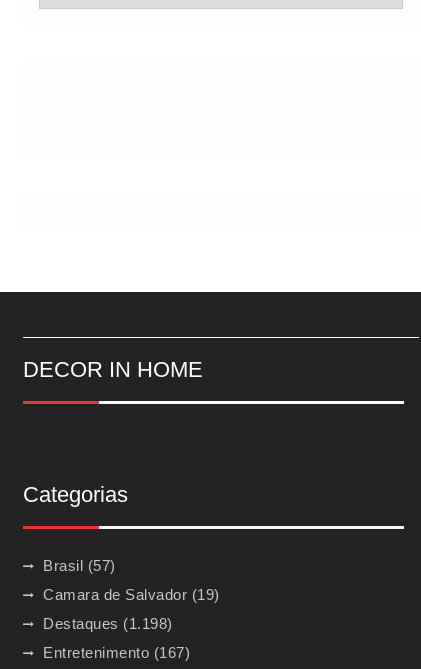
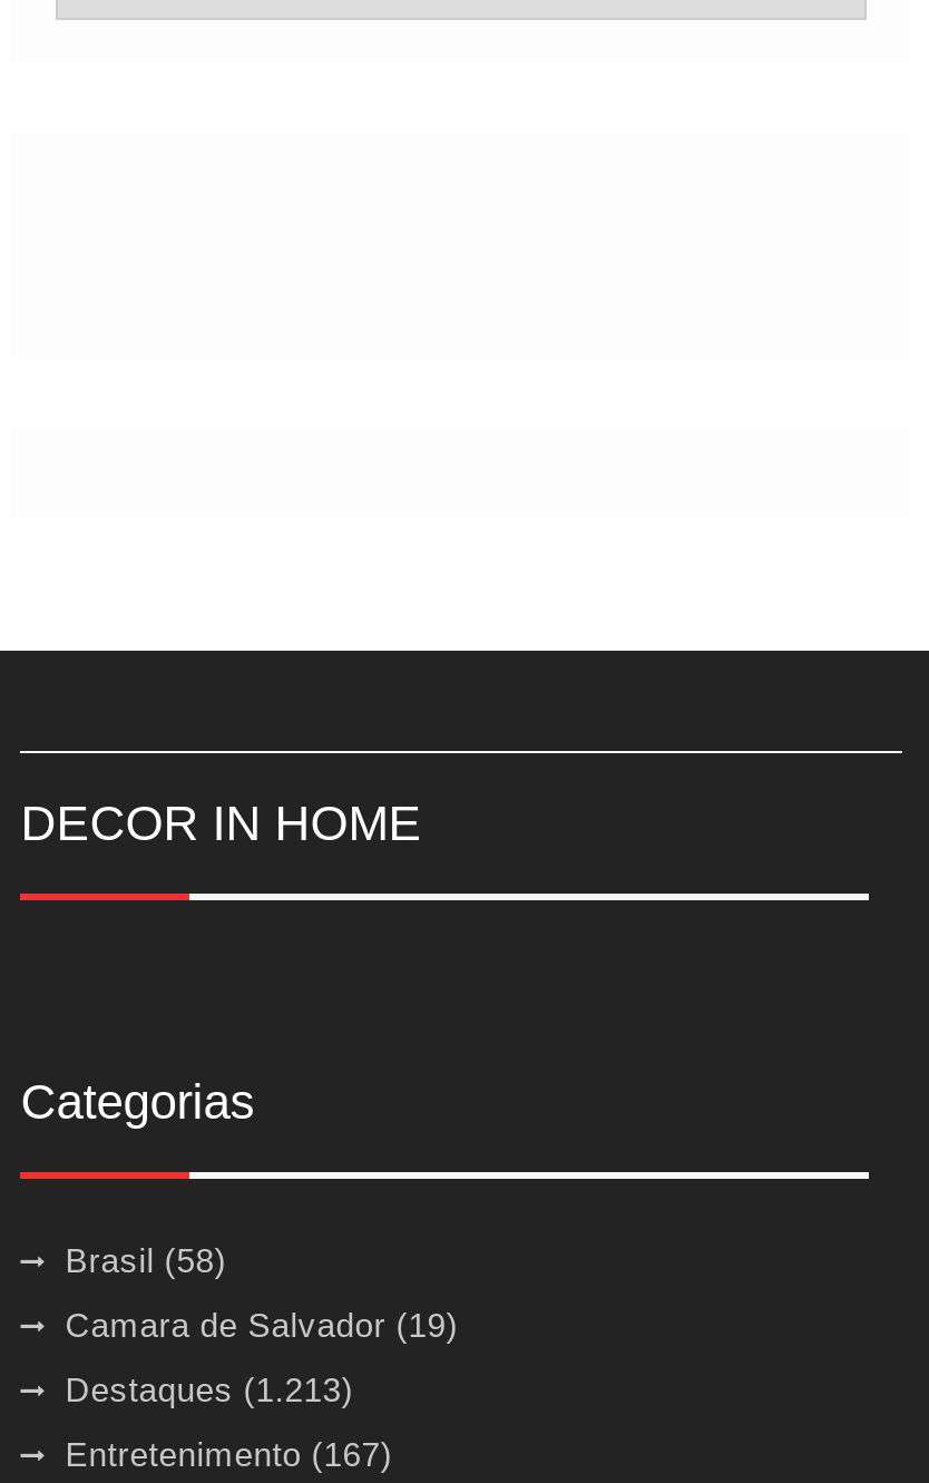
- Brasil (57)
+ Brasil (58)

- Destaques (1.198)
+ Destaques (1.213)
